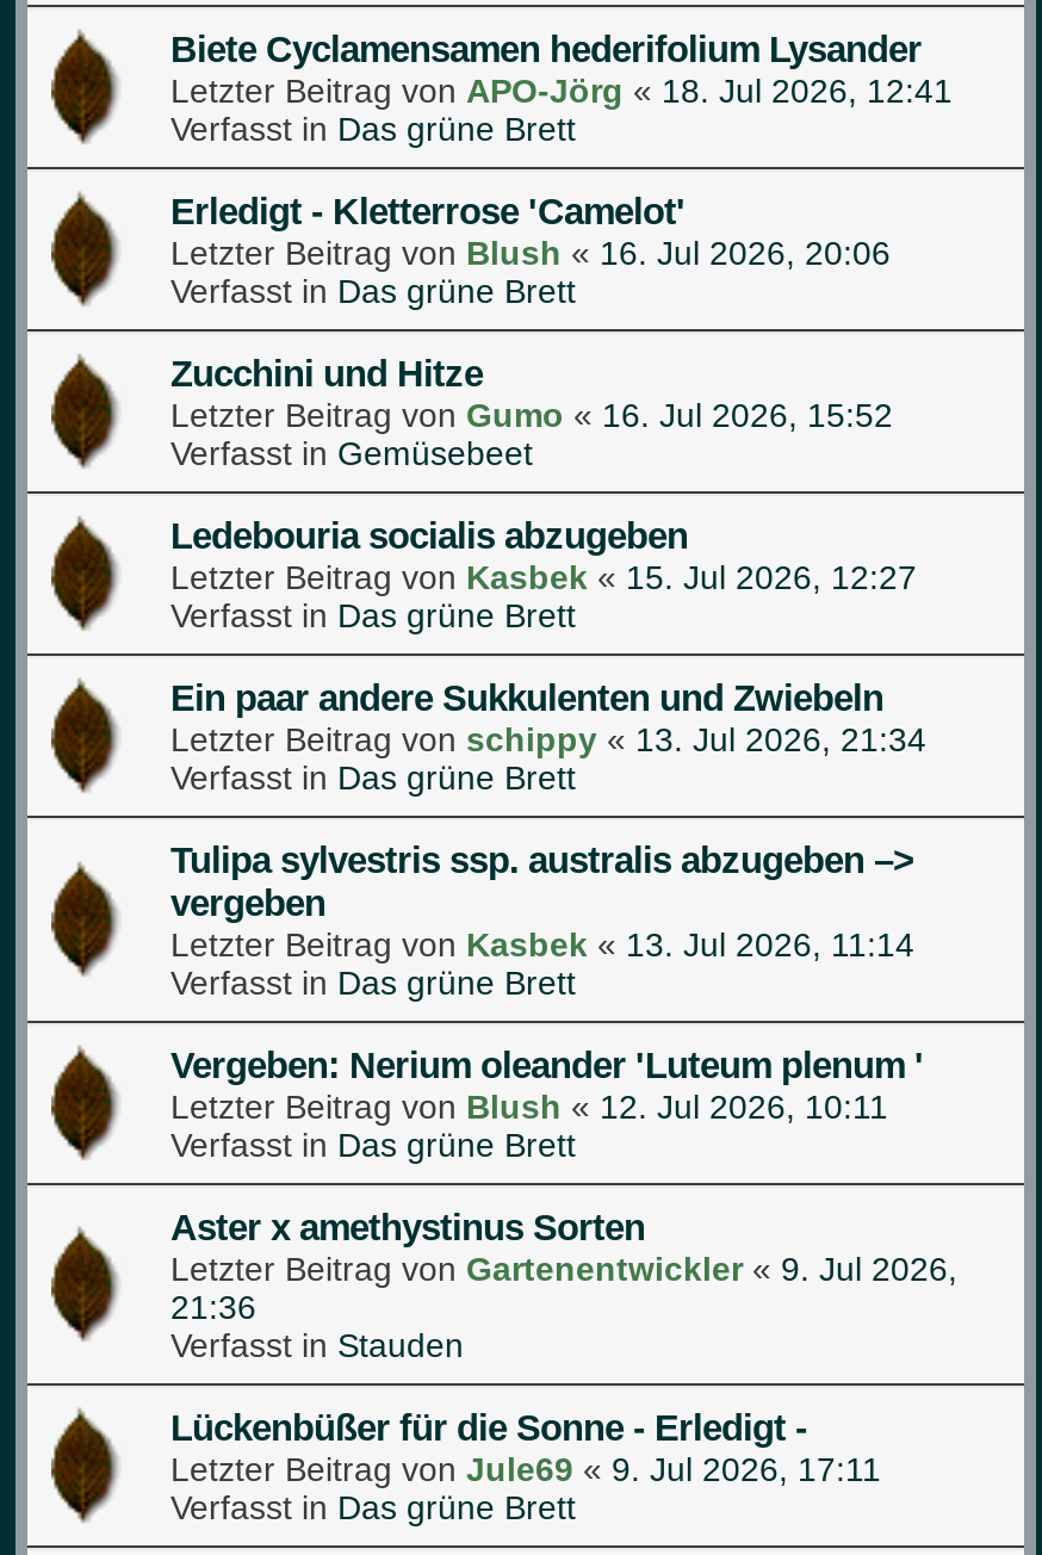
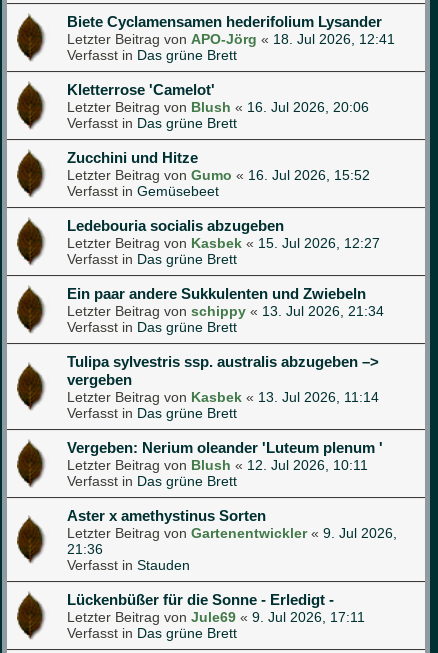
- Erledigt - Kletterrose 'Camelot'
+ Kletterrose 'Camelot'
